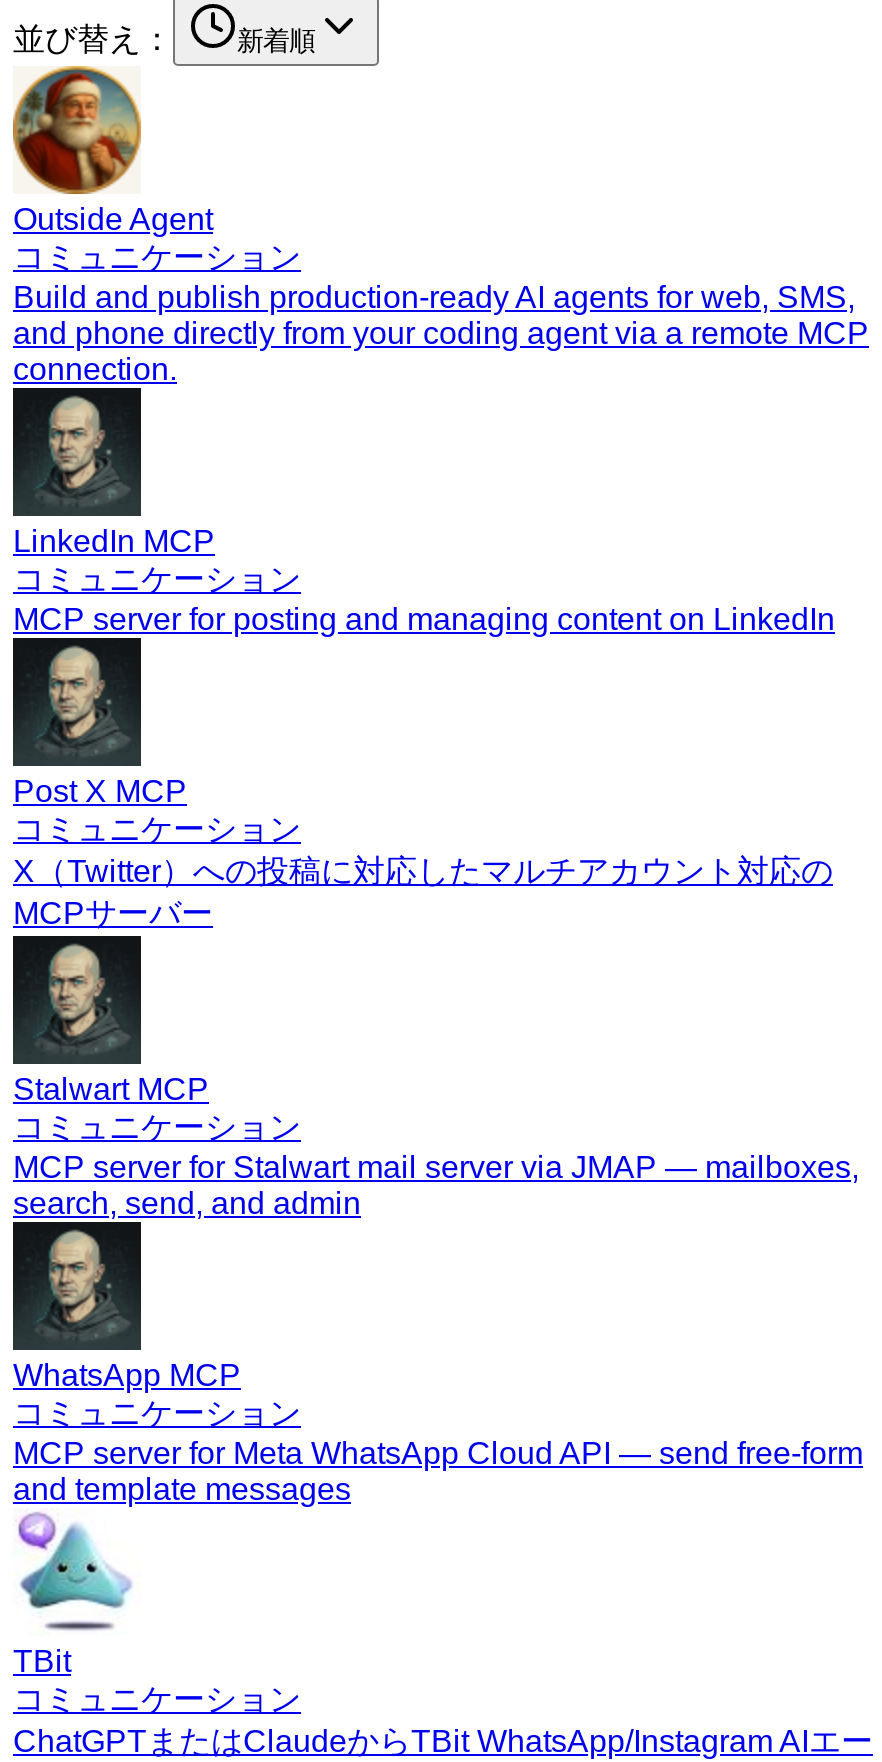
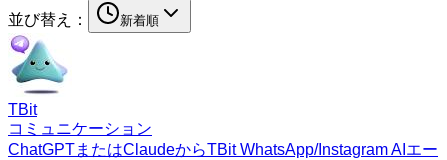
- [image]
- Outside Agent
- コミュニケーション
- Build and publish production-ready AI agents for web, SMS,
- and phone directly from your coding agent via a remote MCP
- connection.

- [image]
- LinkedIn MCP
- コミュニケーション
- MCP server for posting and managing content on LinkedIn

- [image]
- Post X MCP
- コミュニケーション
- X（Twitter）への投稿に対応したマルチアカウント対応の
- MCPサーバー

- [image]
- Stalwart MCP
- コミュニケーション
- MCP server for Stalwart mail server via JMAP — mailboxes,
- search, send, and admin

- [image]
- WhatsApp MCP
- コミュニケーション
- MCP server for Meta WhatsApp Cloud API — send free-form
- and template messages
